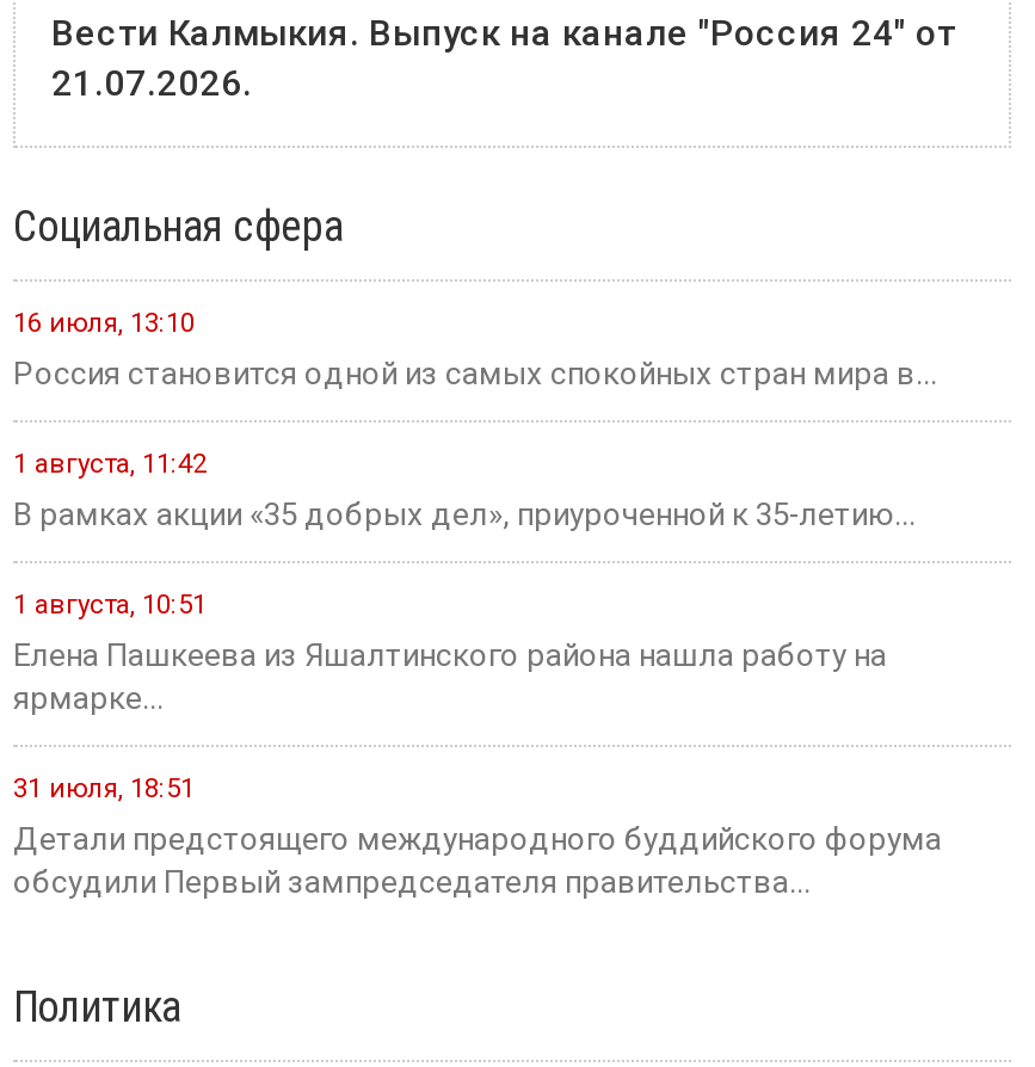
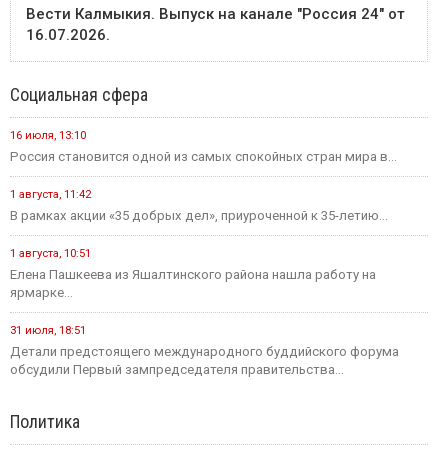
- 21.07.2026.
+ 16.07.2026.
